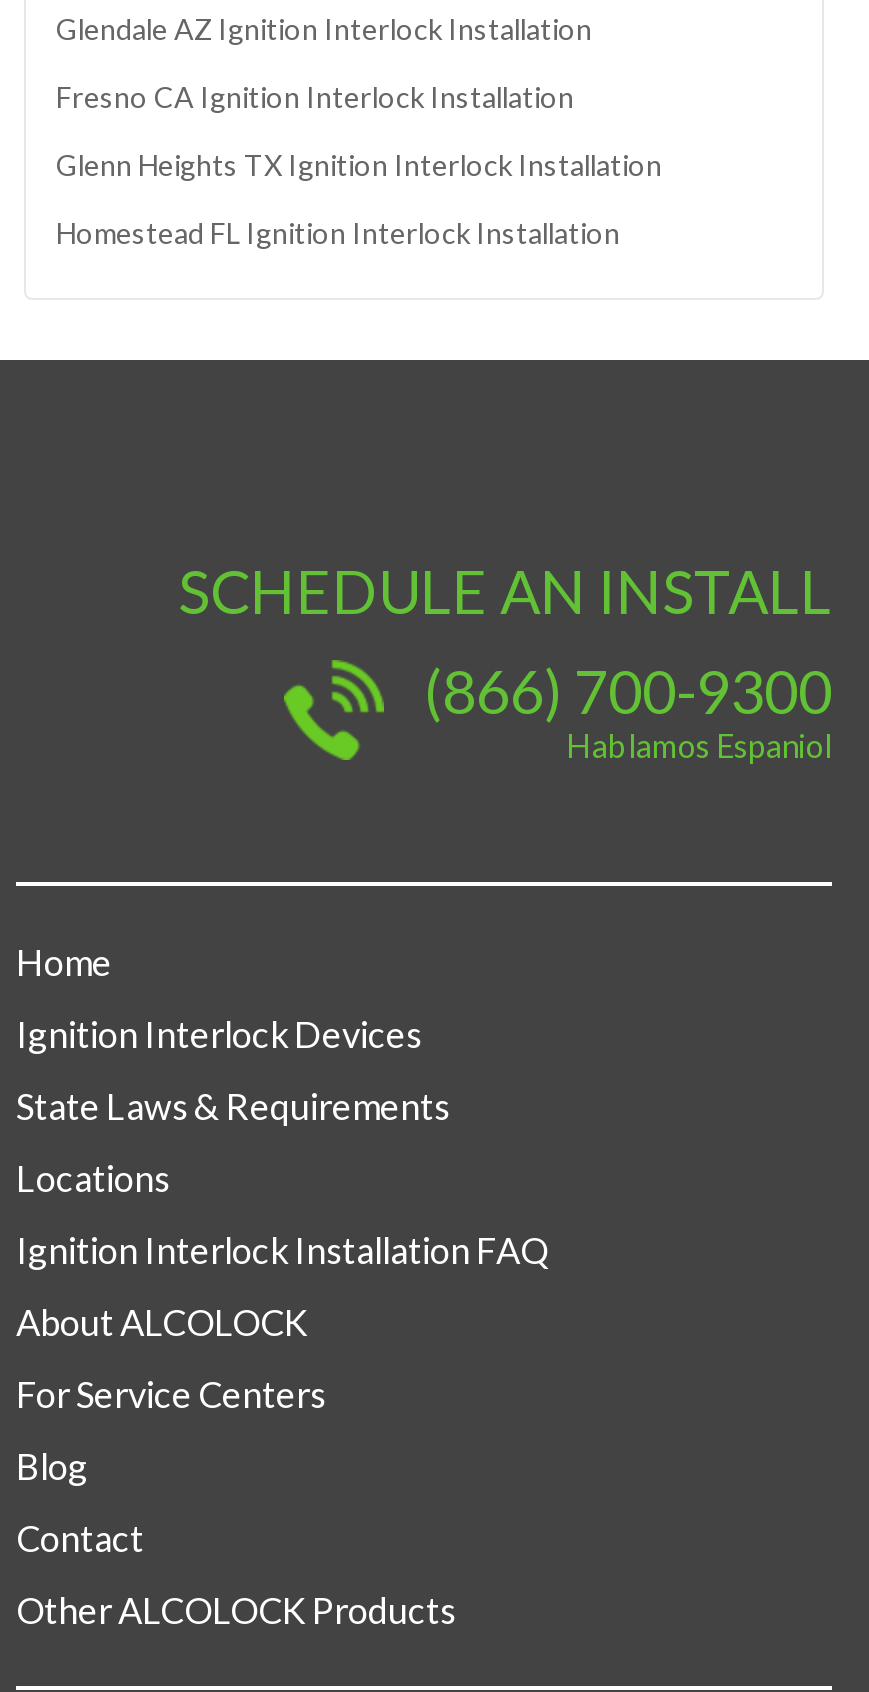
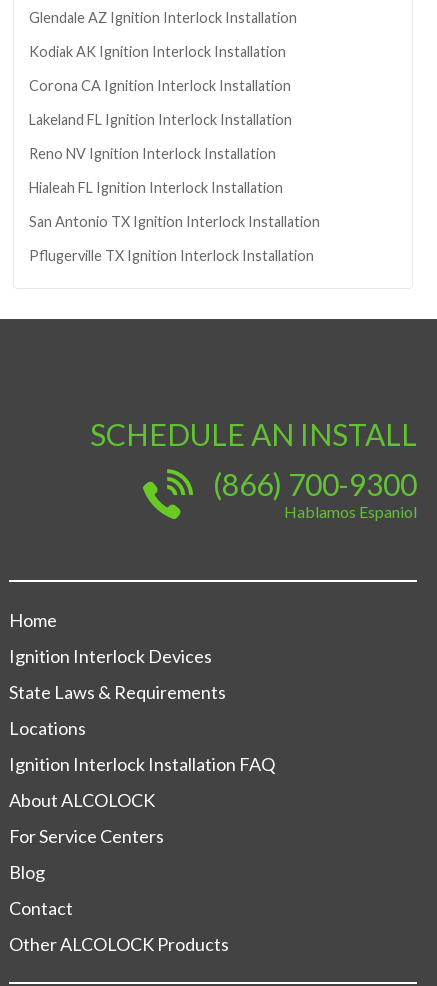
- Fresno CA Ignition Interlock Installation
- Glenn Heights TX Ignition Interlock Installation
- Homestead FL Ignition Interlock Installation
+ Kodiak AK Ignition Interlock Installation
+ Corona CA Ignition Interlock Installation
+ Lakeland FL Ignition Interlock Installation
+ Reno NV Ignition Interlock Installation
+ Hialeah FL Ignition Interlock Installation
+ San Antonio TX Ignition Interlock Installation
+ Pflugerville TX Ignition Interlock Installation
